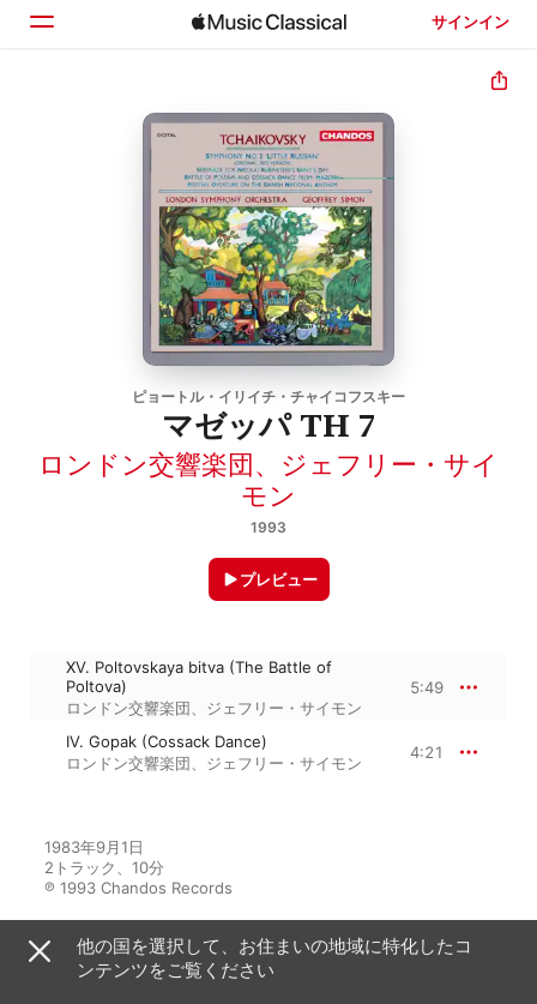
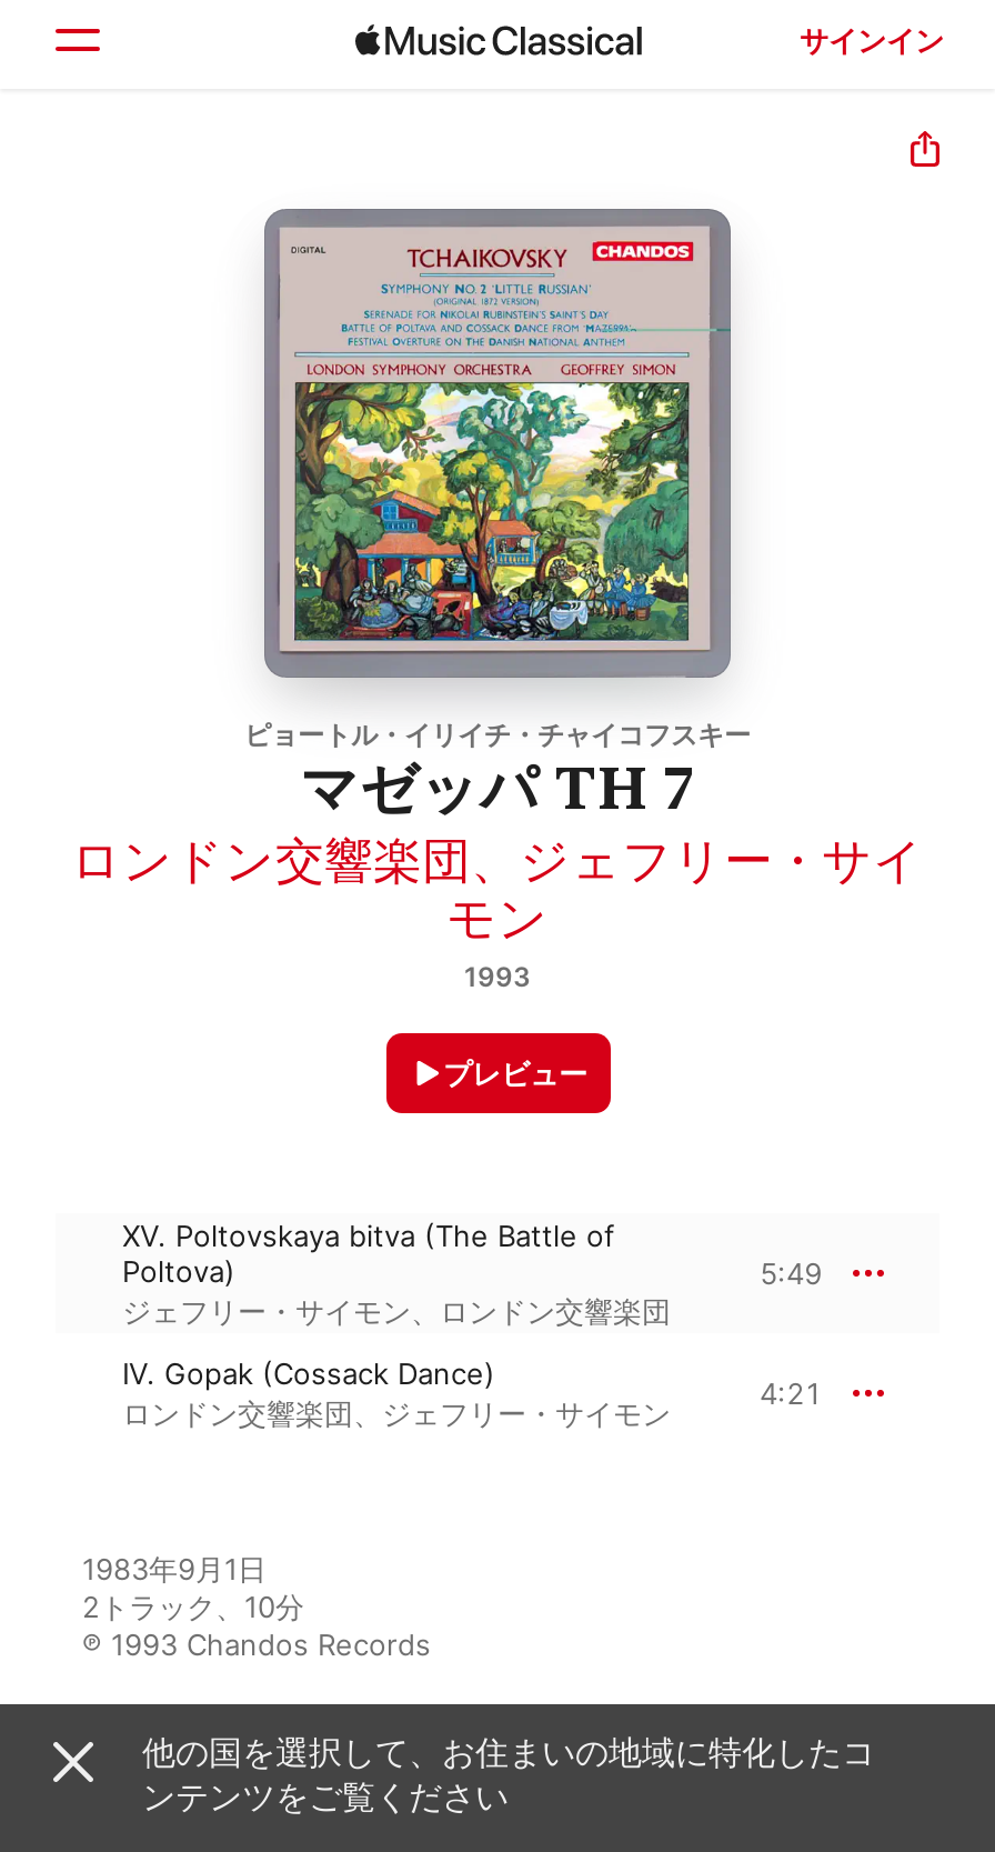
- ロンドン交響楽団、ジェフリー・サイモン
+ ジェフリー・サイモン、ロンドン交響楽団
